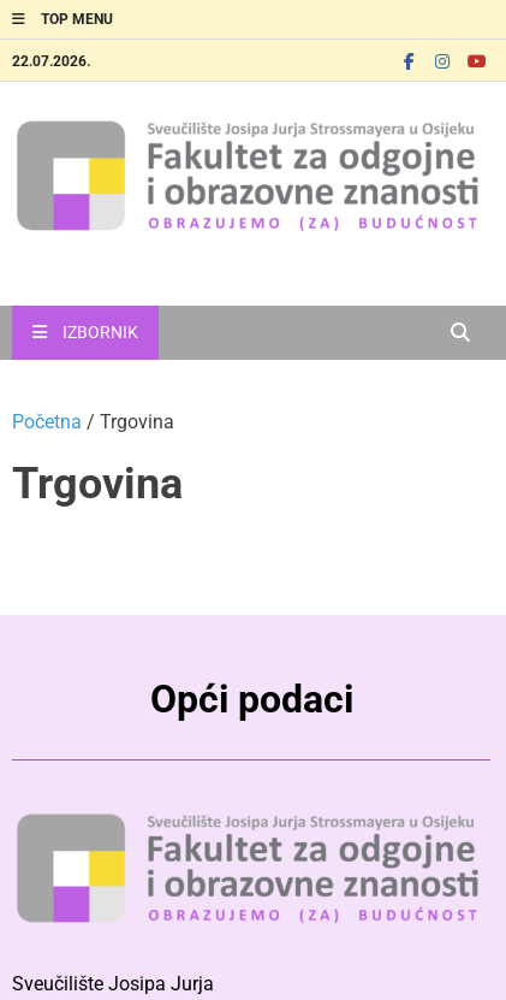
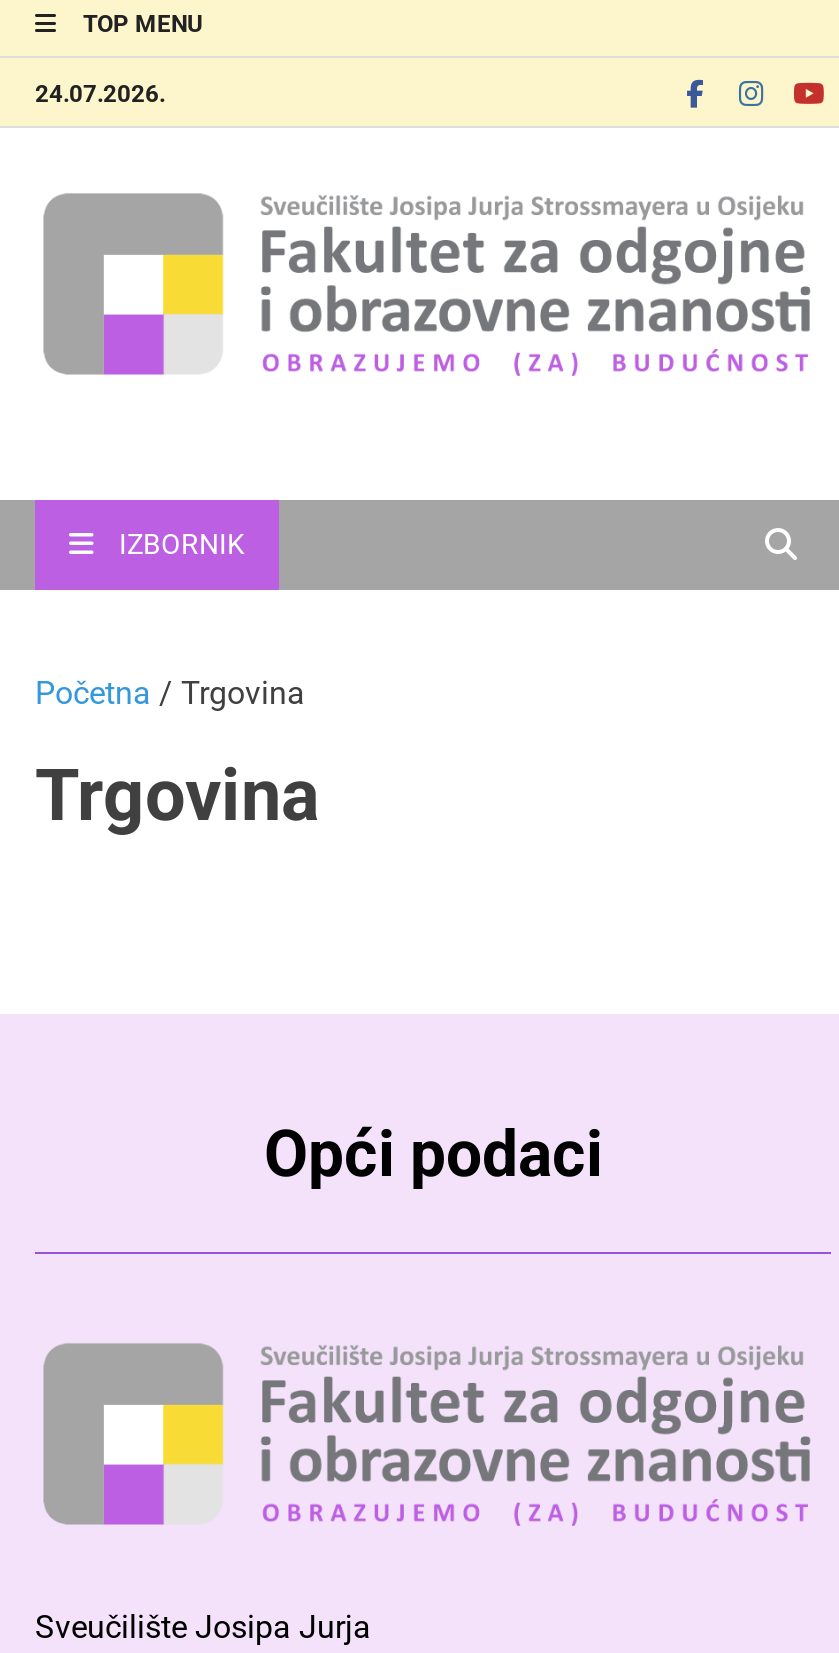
- 22.07.2026.
+ 24.07.2026.
